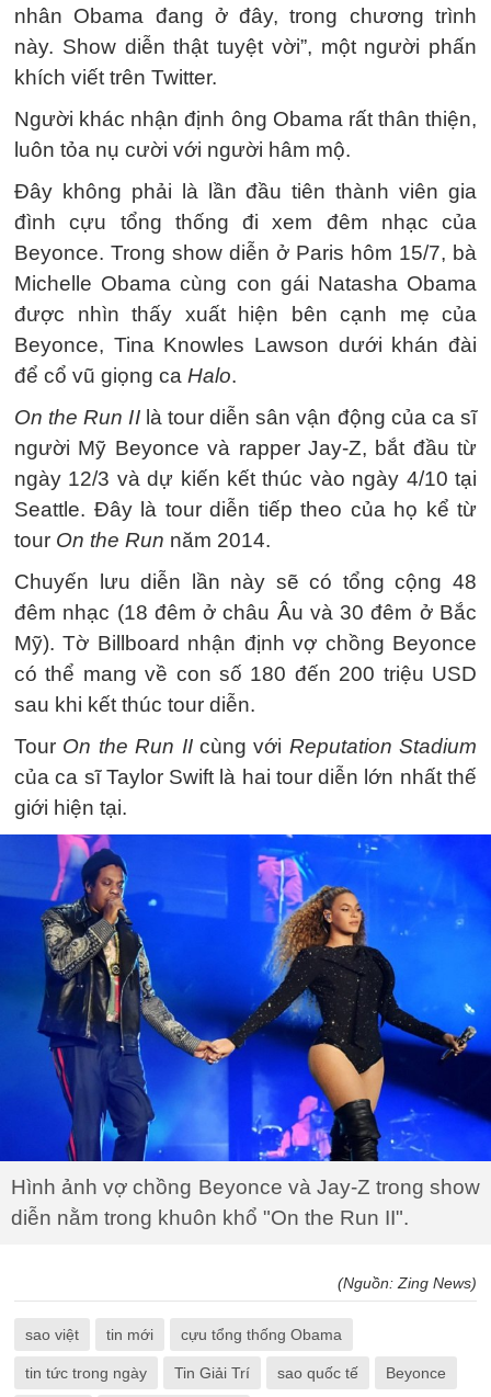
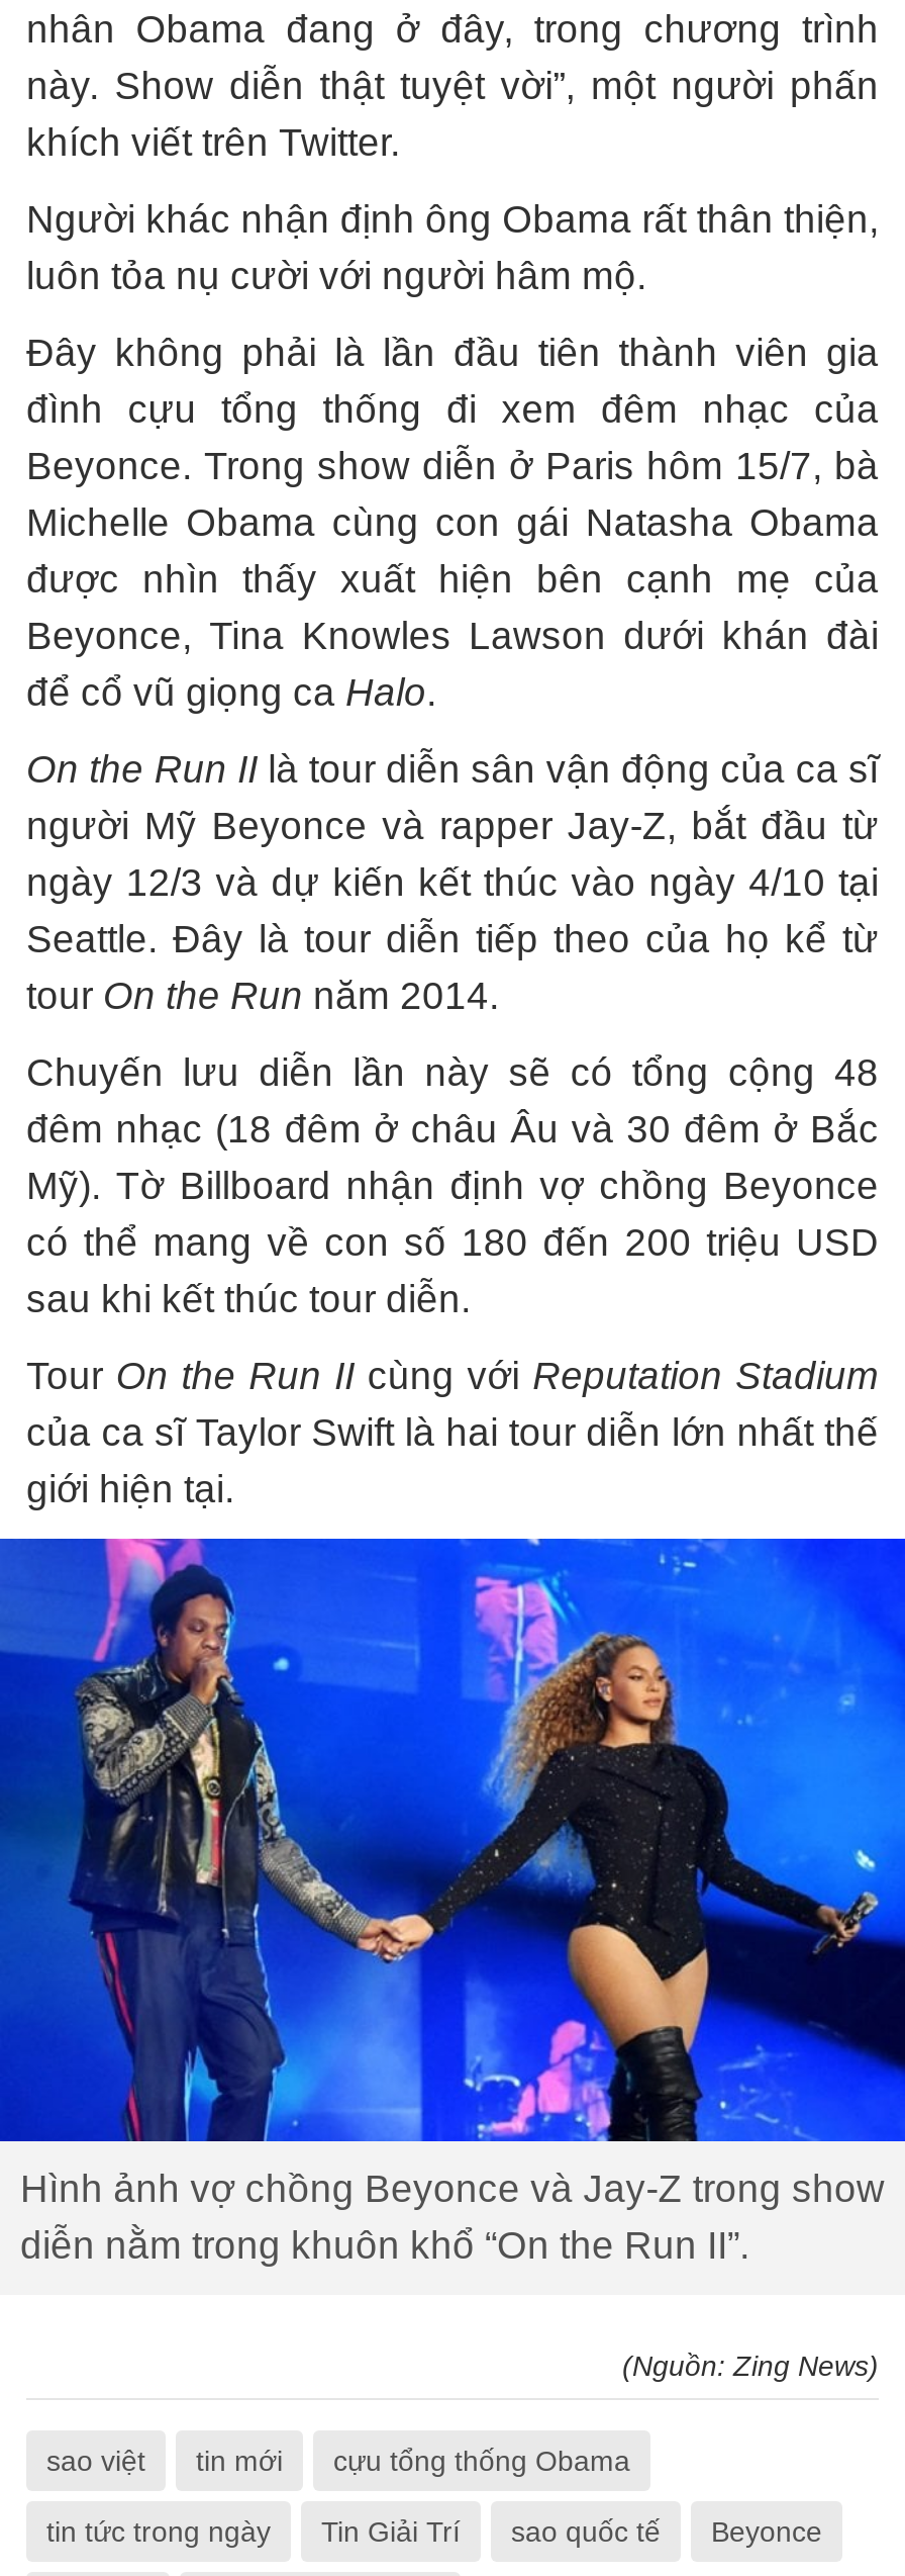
- diễn nằm trong khuôn khổ "On the Run II".
+ diễn nằm trong khuôn khổ “On the Run II”.
